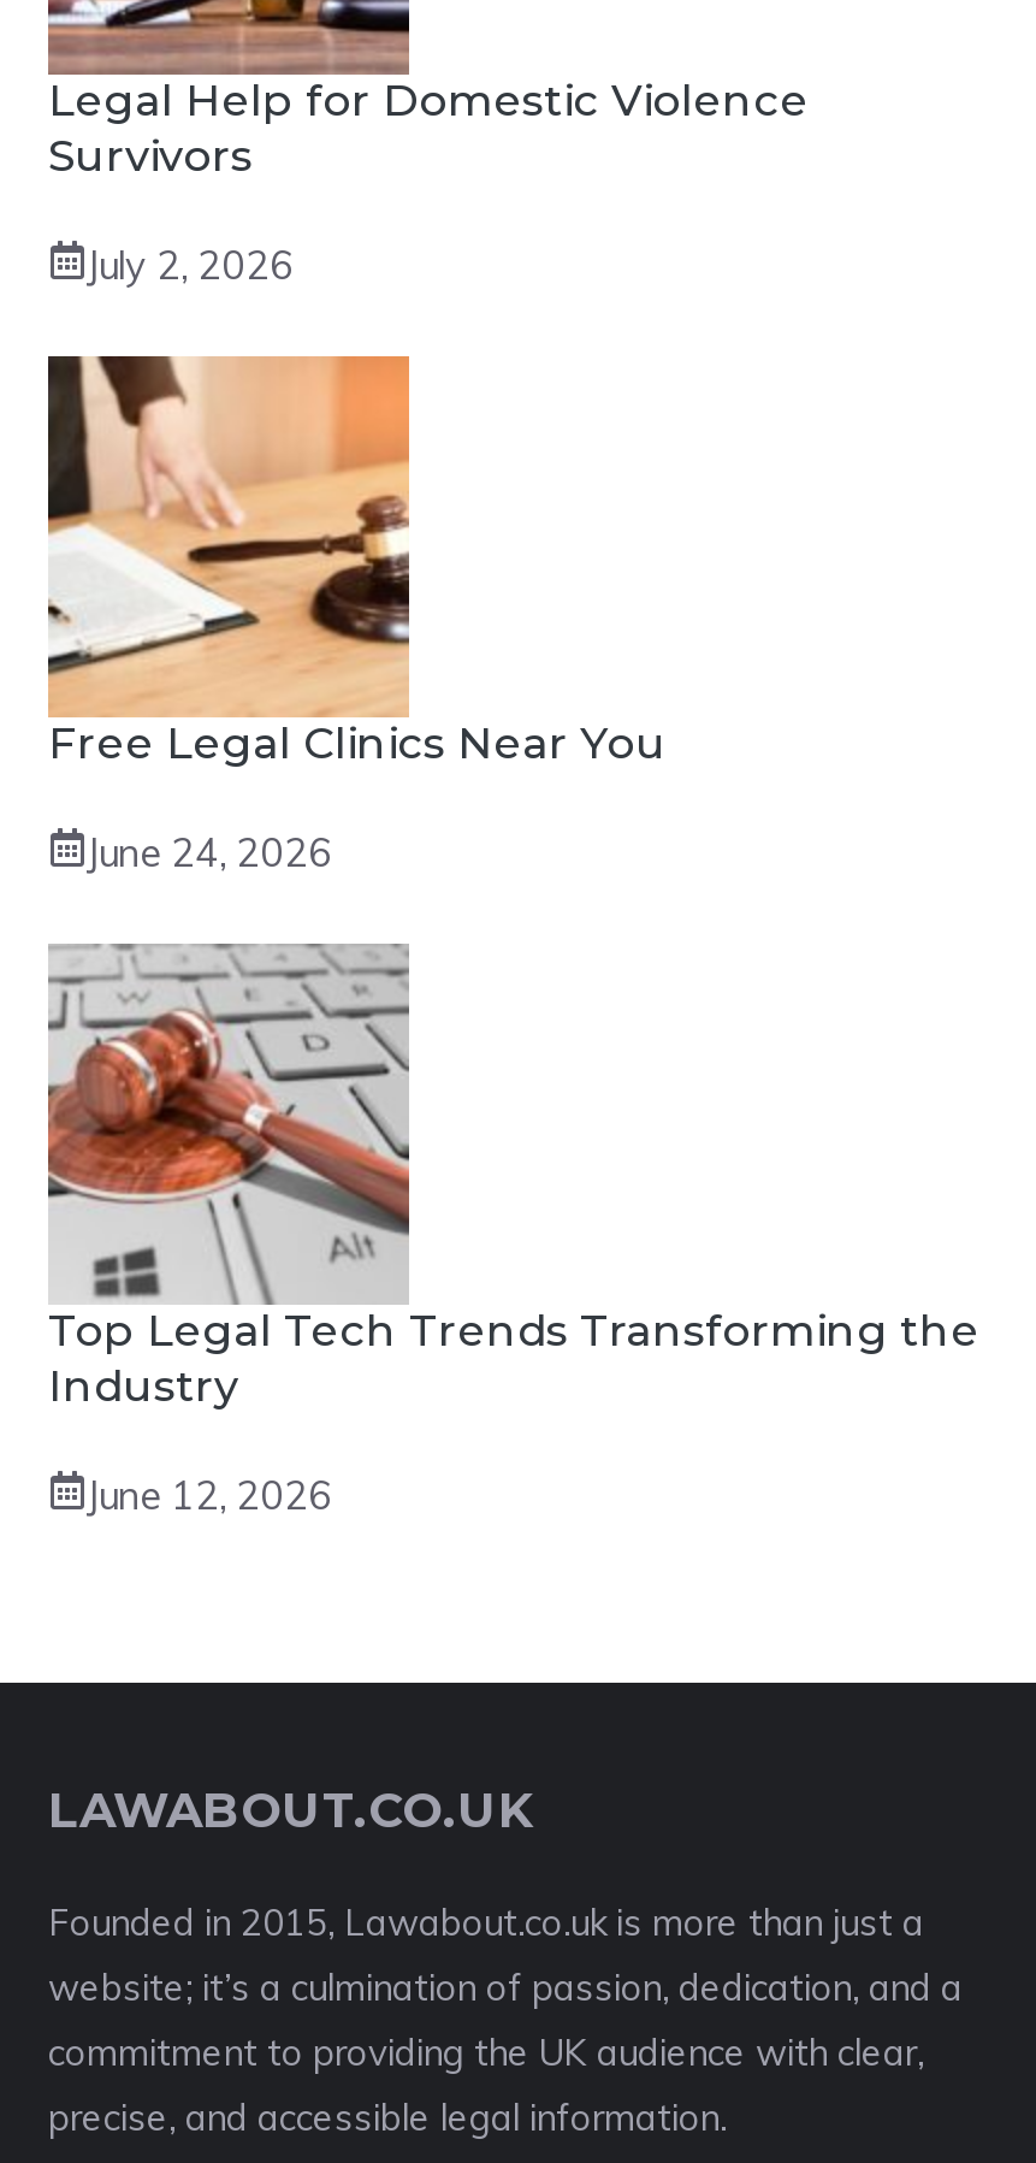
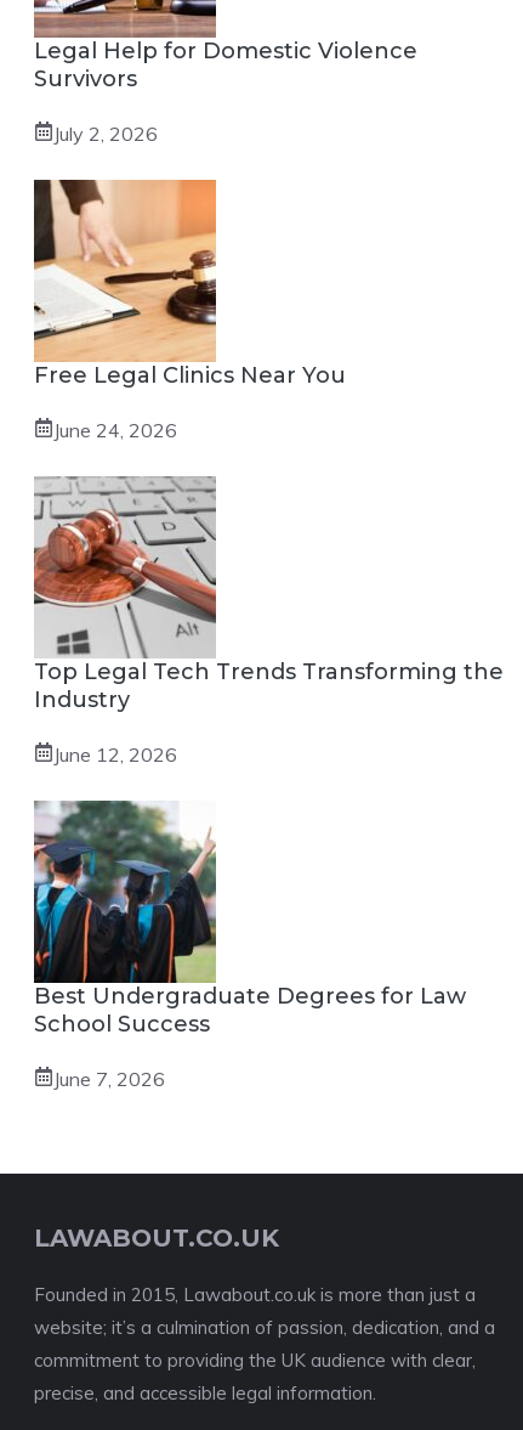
+ [image]
+ Best Undergraduate Degrees for Law
+ School Success
+ June 7, 2026
